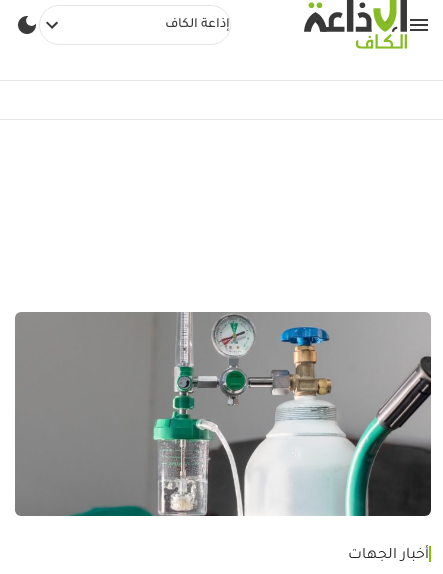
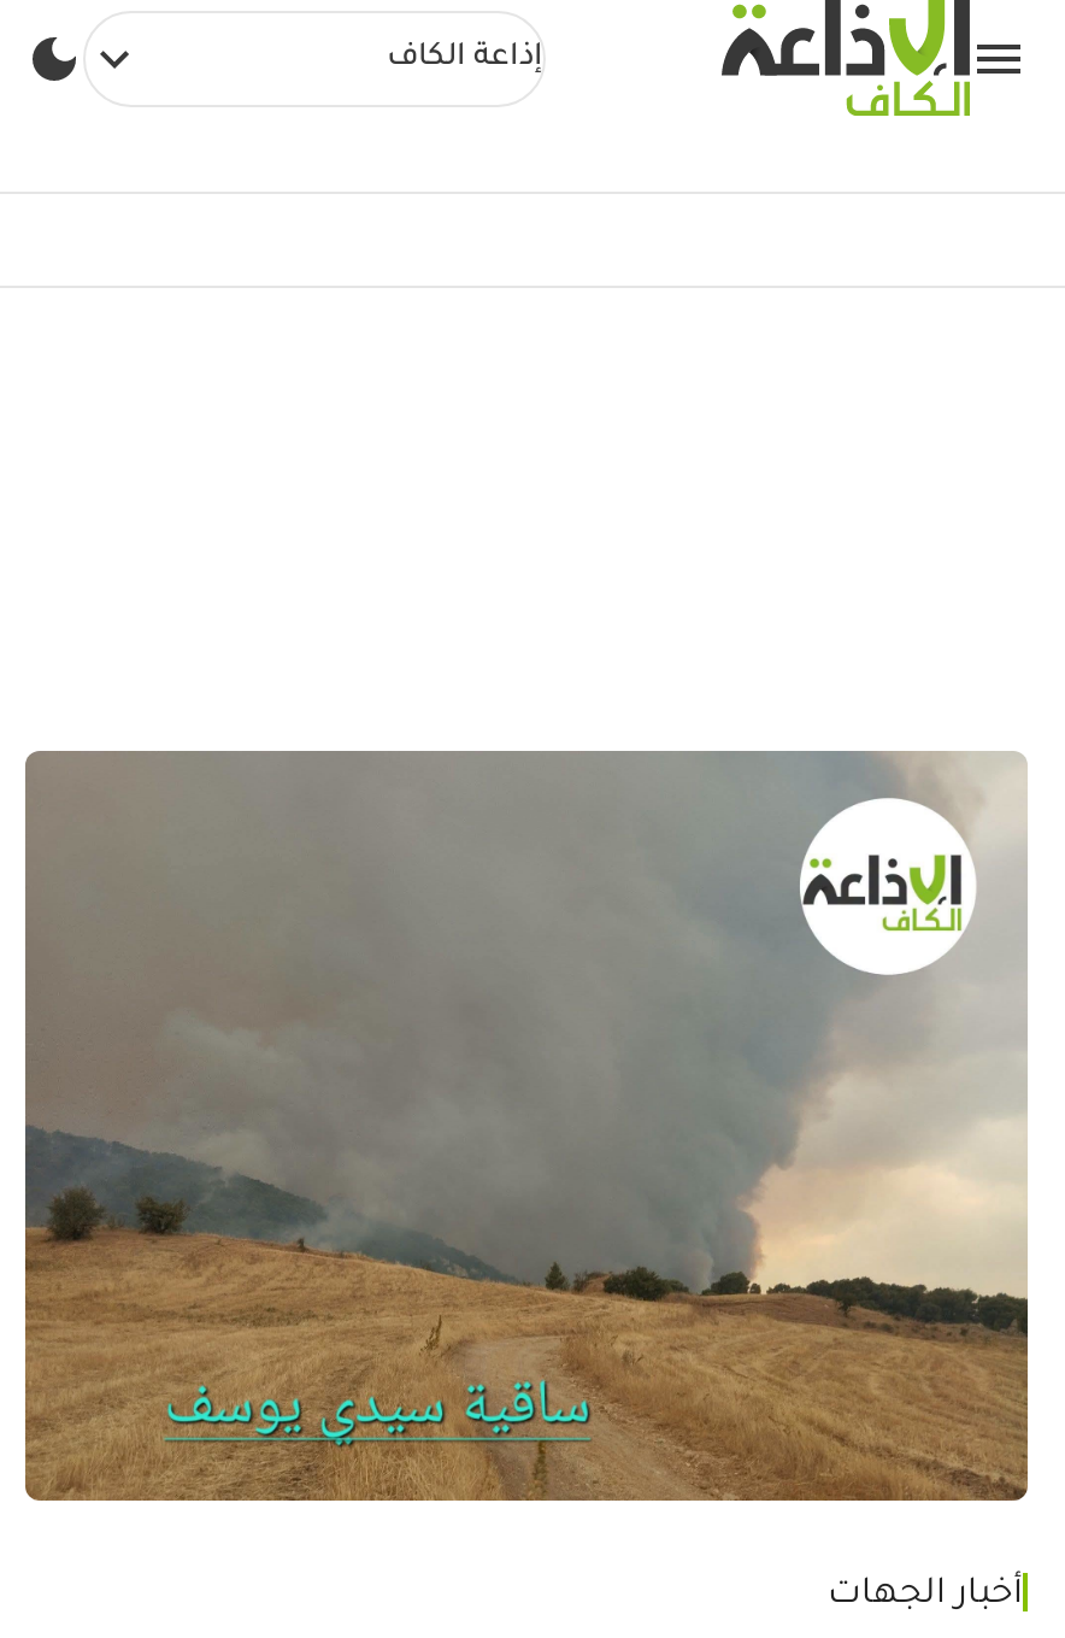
- [image]
+ [image]
